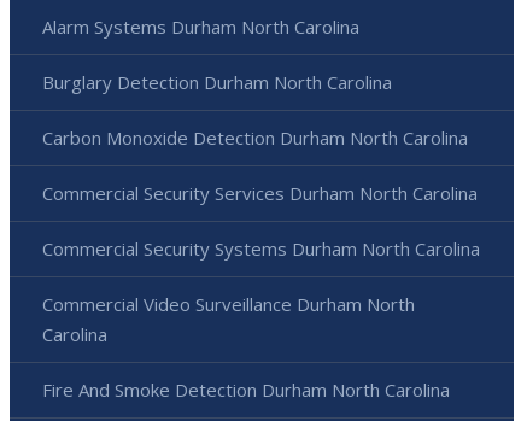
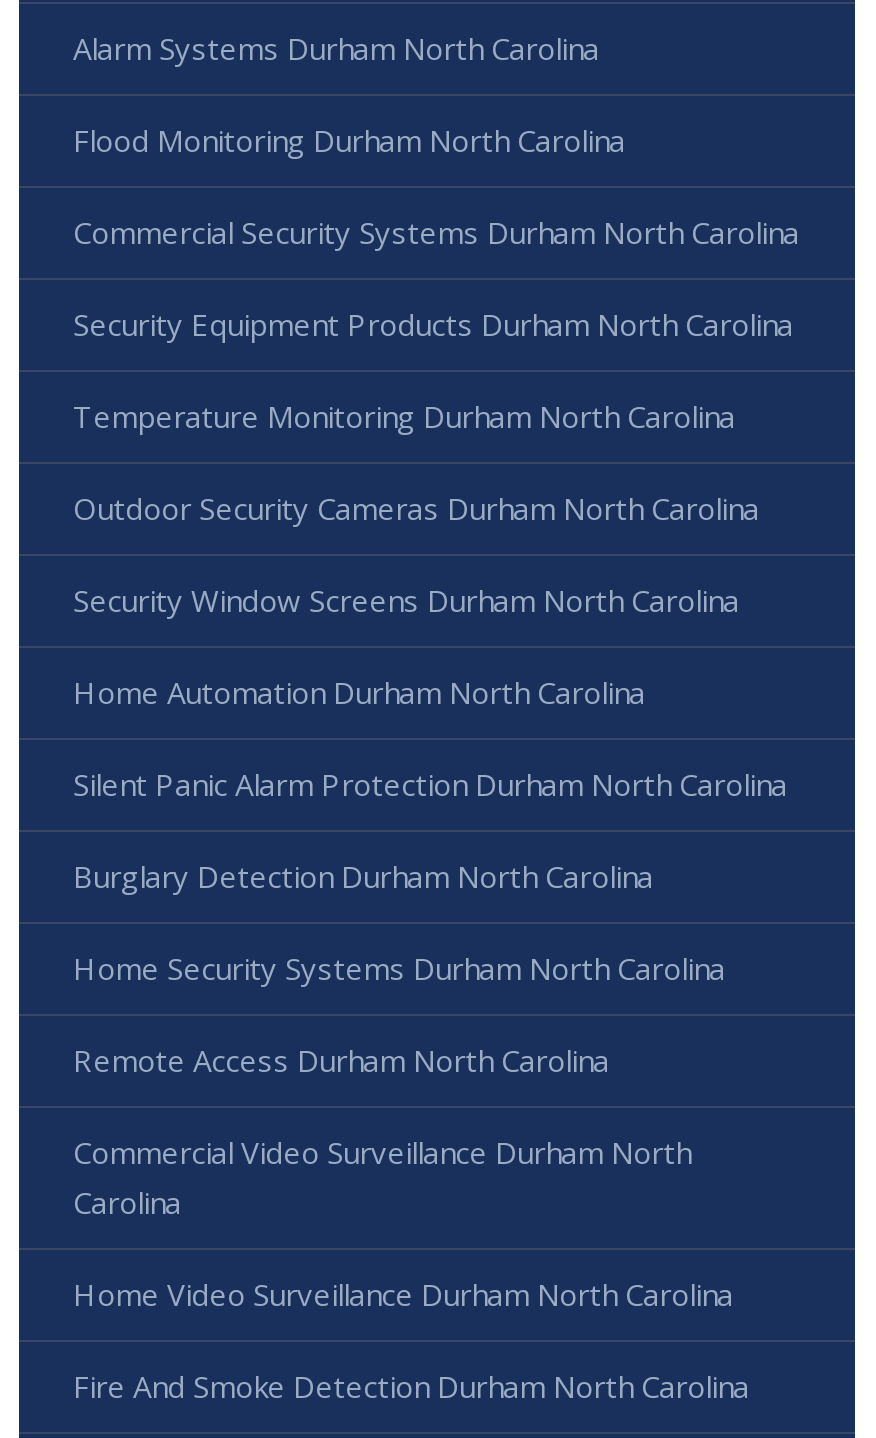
+ Flood Monitoring Durham North Carolina
+ Security Equipment Products Durham North Carolina
+ Temperature Monitoring Durham North Carolina
+ Outdoor Security Cameras Durham North Carolina
+ Security Window Screens Durham North Carolina
+ Home Automation Durham North Carolina
+ Silent Panic Alarm Protection Durham North Carolina

- Carbon Monoxide Detection Durham North Carolina
- Commercial Security Services Durham North Carolina
+ Home Security Systems Durham North Carolina
+ Remote Access Durham North Carolina

moved up: Commercial Security Systems Durham North Carolina

+ Home Video Surveillance Durham North Carolina
